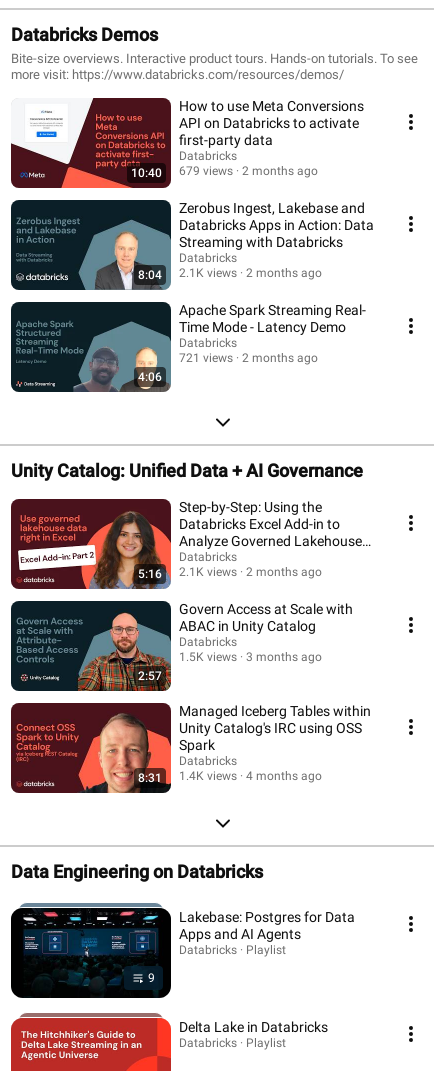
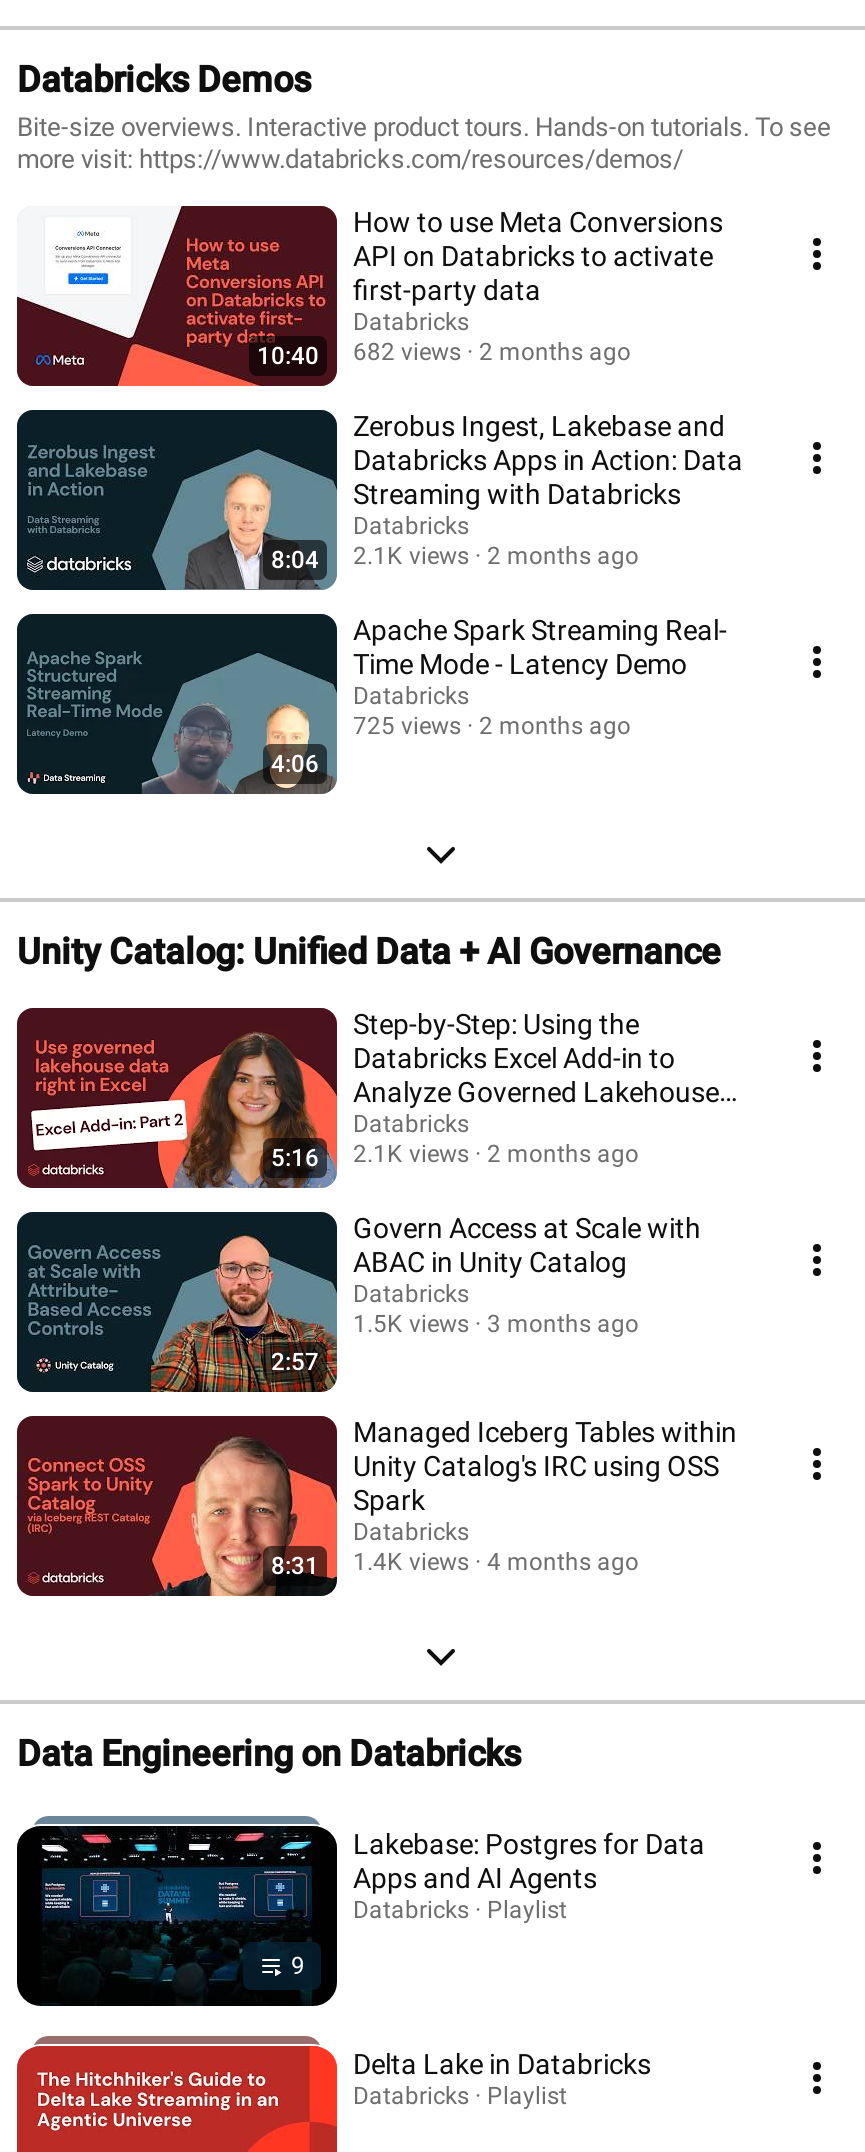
- 10:40 679 views 2 months ago
+ 10:40 682 views 2 months ago

- 721 views 2 months ago
+ 725 views 2 months ago
